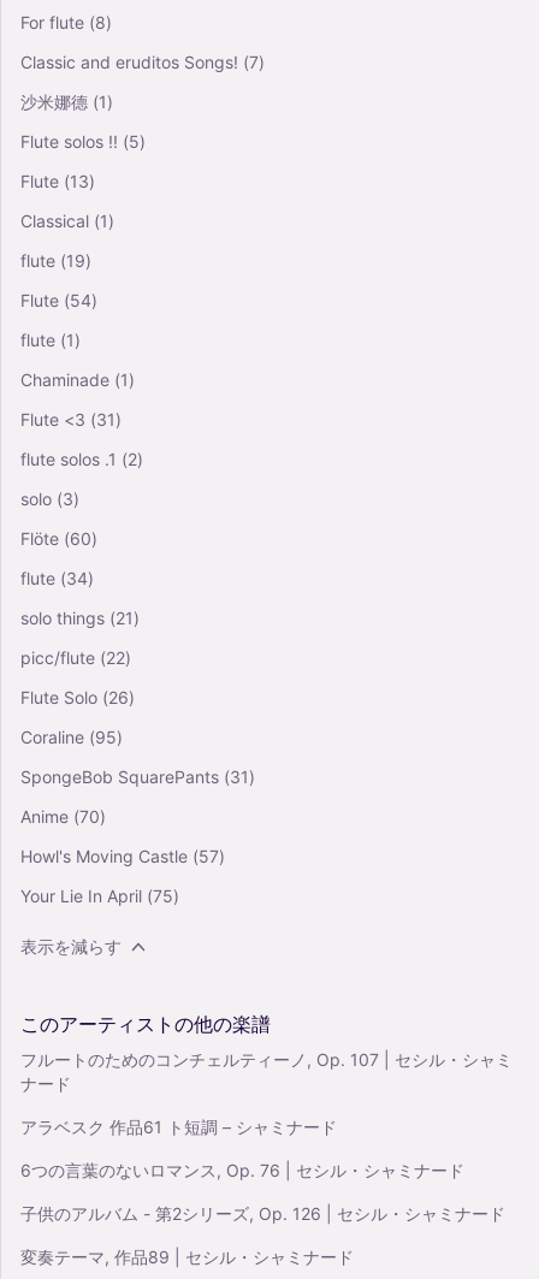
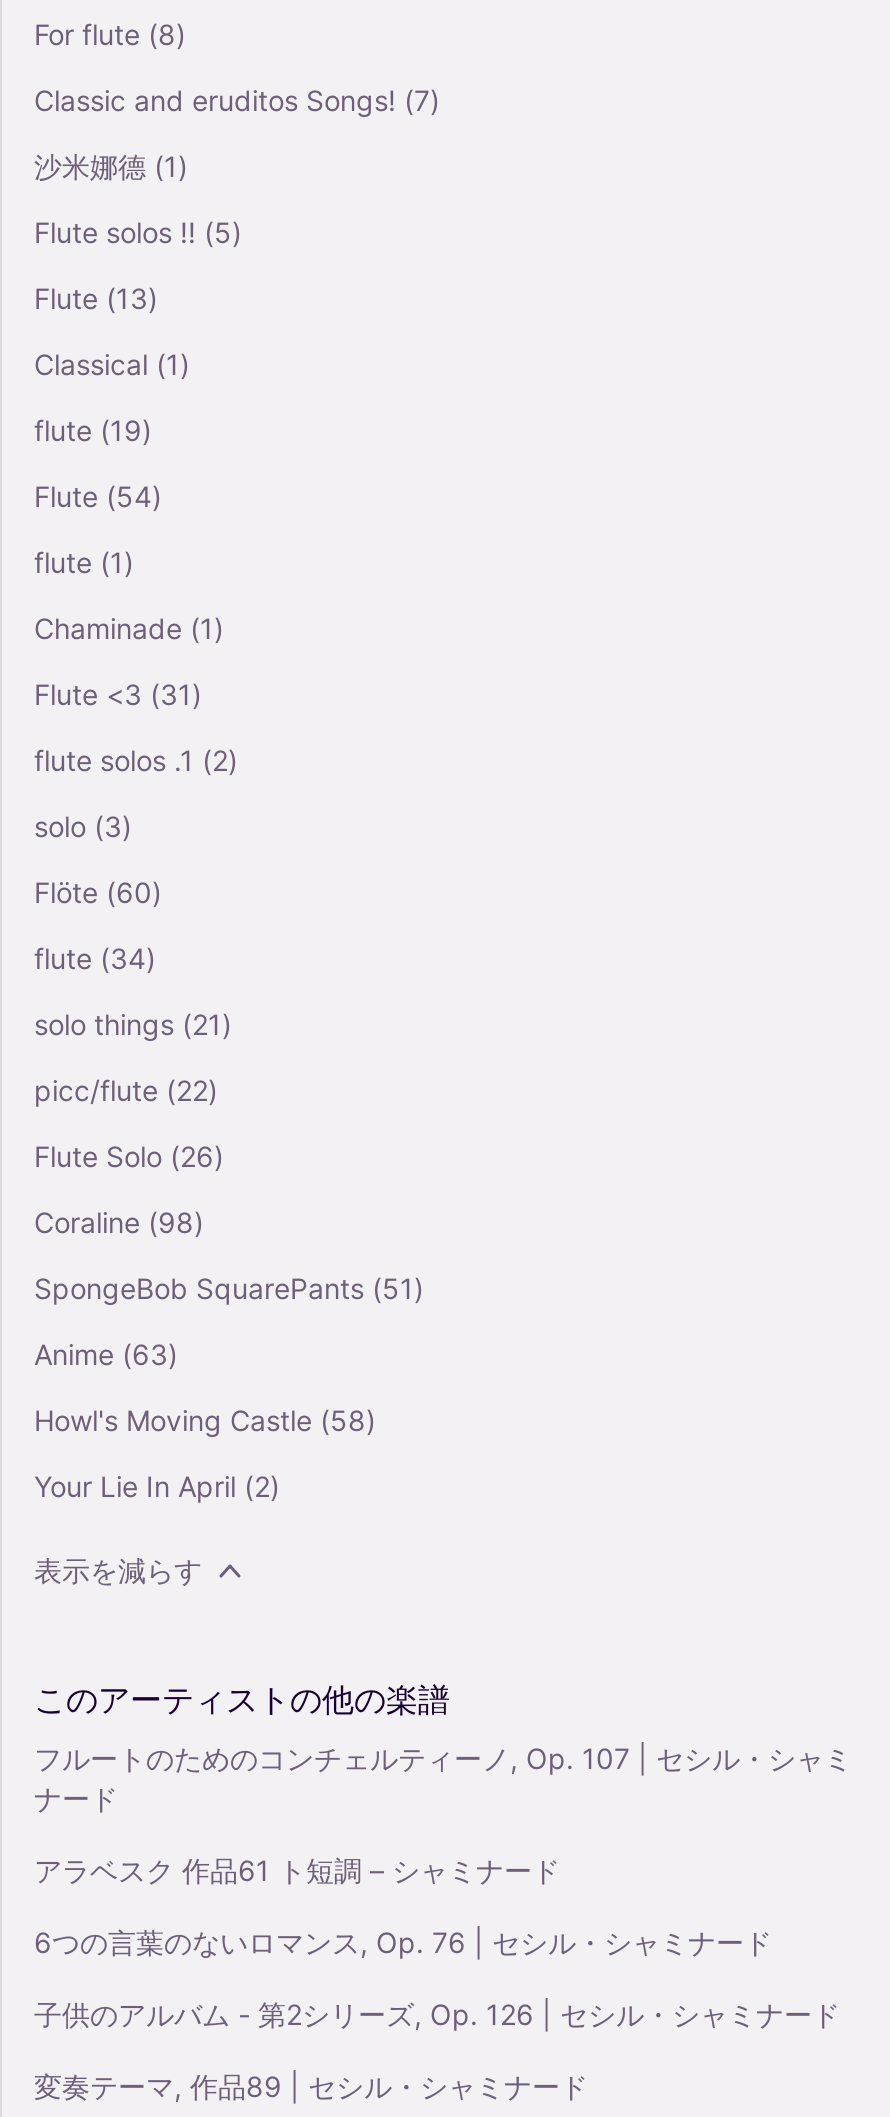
- Coraline (95)
+ Coraline (98)

- SpongeBob SquarePants (31)
+ SpongeBob SquarePants (51)

- Anime (70)
+ Anime (63)

- Howl's Moving Castle (57)
+ Howl's Moving Castle (58)

- Your Lie In April (75)
+ Your Lie In April (2)
